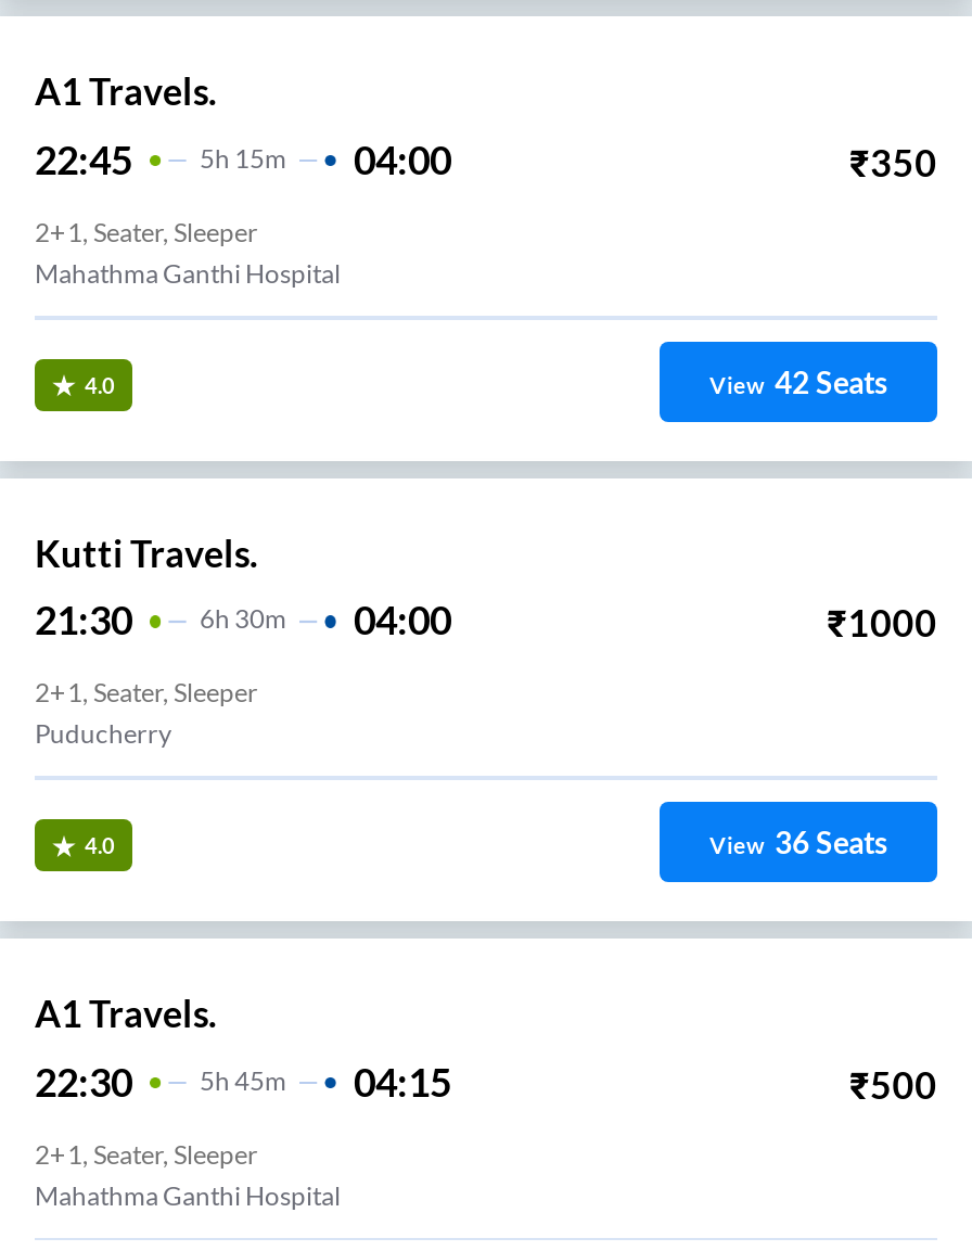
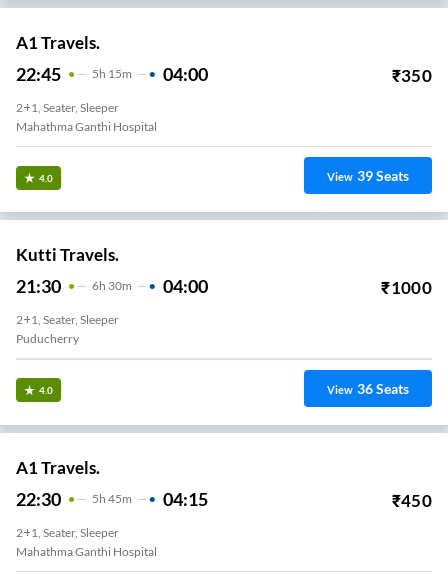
- View 42 Seats
+ View 39 Seats

- ₹500
+ ₹450
